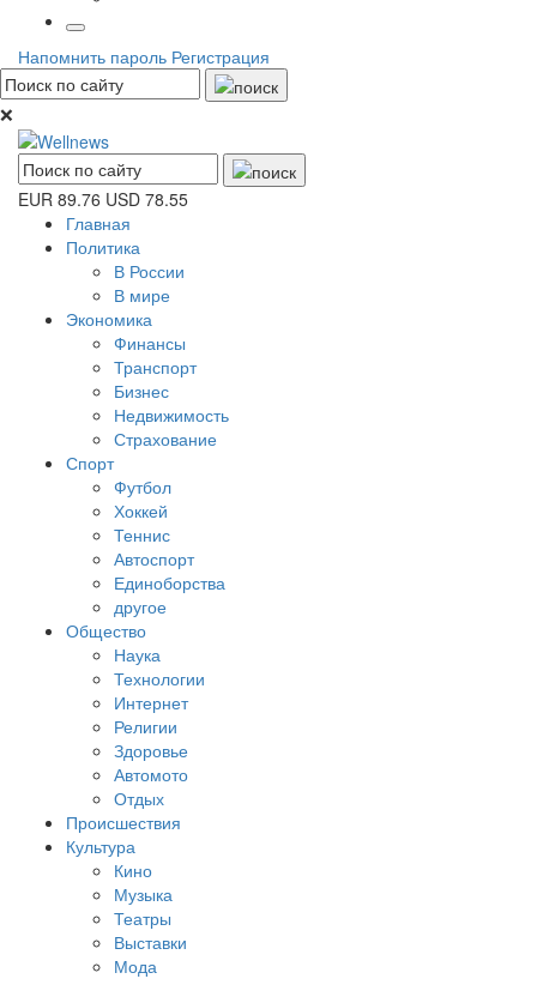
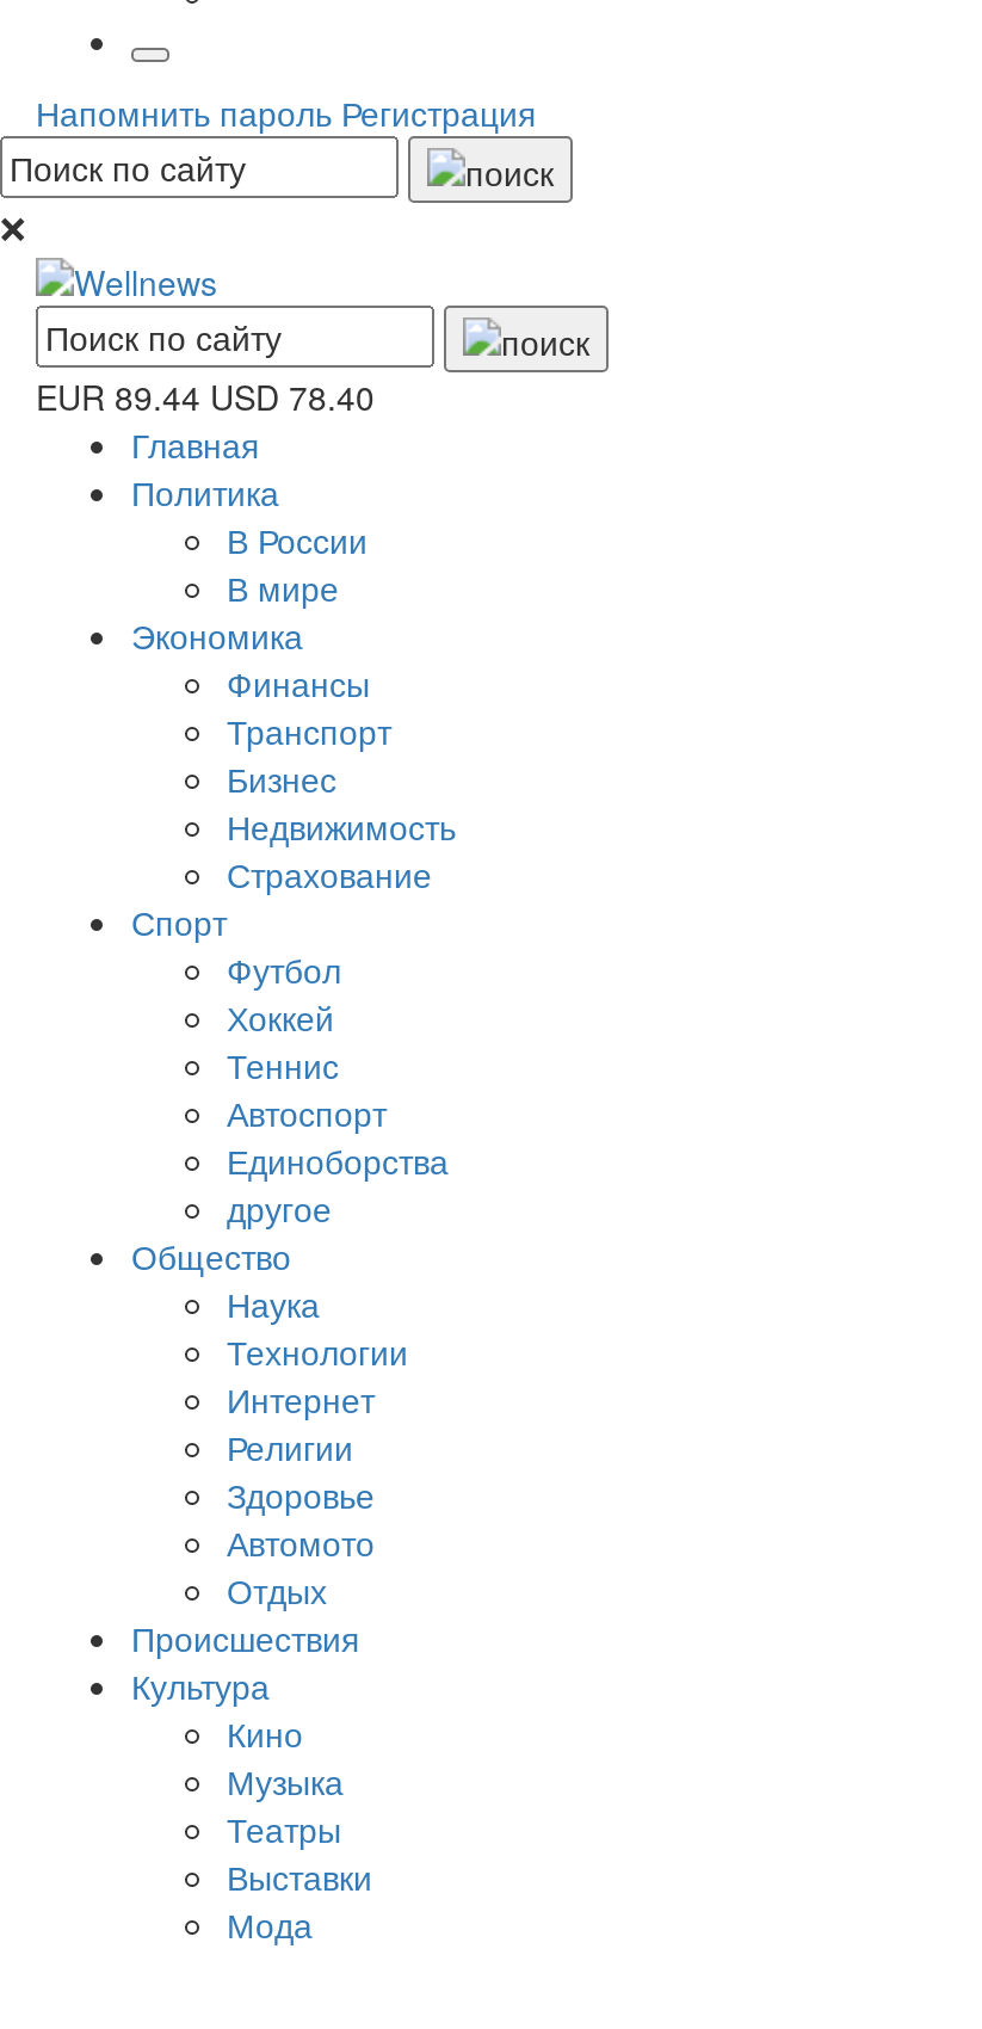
- EUR 89.76 USD 78.55
+ EUR 89.44 USD 78.40
